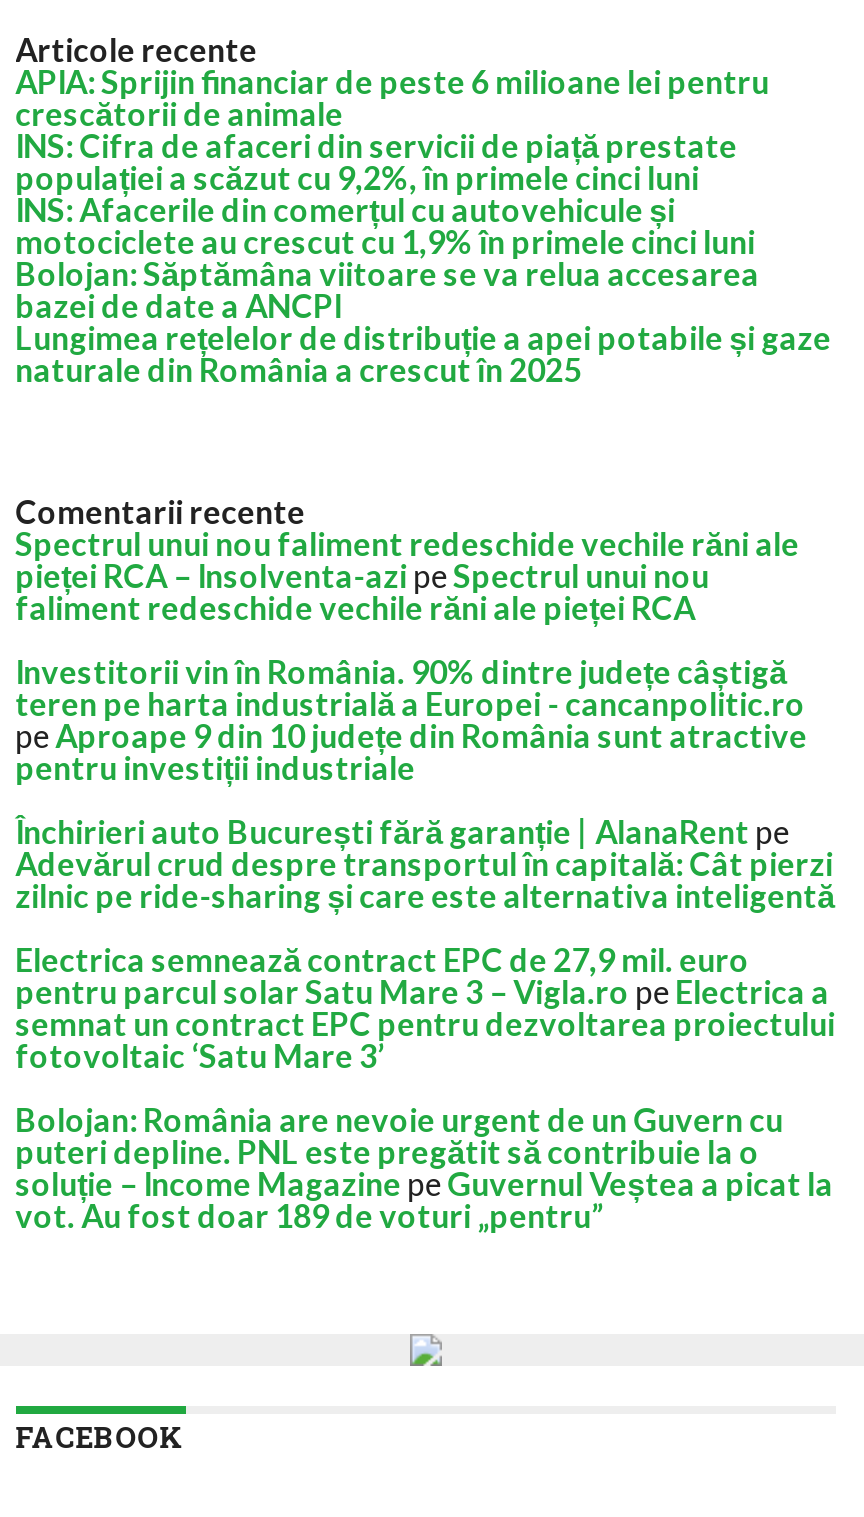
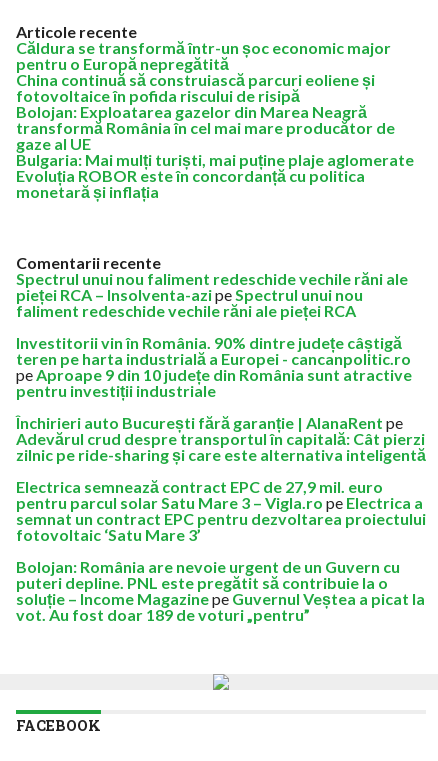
- APIA: Sprijin financiar de peste 6 milioane lei pentru
- crescătorii de animale
- INS: Cifra de afaceri din servicii de piață prestate
- populației a scăzut cu 9,2%, în primele cinci luni
- INS: Afacerile din comerțul cu autovehicule și
- motociclete au crescut cu 1,9% în primele cinci luni
- Bolojan: Săptămâna viitoare se va relua accesarea
- bazei de date a ANCPI
- Lungimea rețelelor de distribuție a apei potabile și gaze
- naturale din România a crescut în 2025
+ Căldura se transformă într-un șoc economic major
+ pentru o Europă nepregătită
+ China continuă să construiască parcuri eoliene și
+ fotovoltaice în pofida riscului de risipă
+ Bolojan: Exploatarea gazelor din Marea Neagră
+ transformă România în cel mai mare producător de
+ gaze al UE
+ Bulgaria: Mai mulți turiști, mai puține plaje aglomerate
+ Evoluția ROBOR este în concordanță cu politica
+ monetară și inflația
